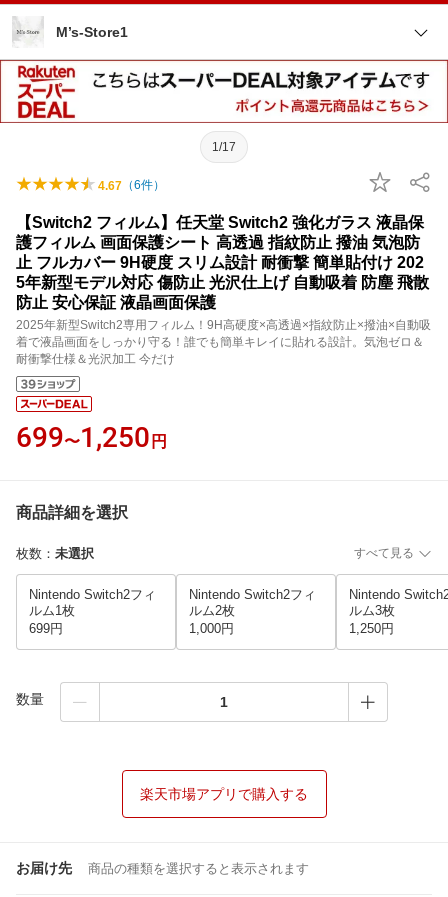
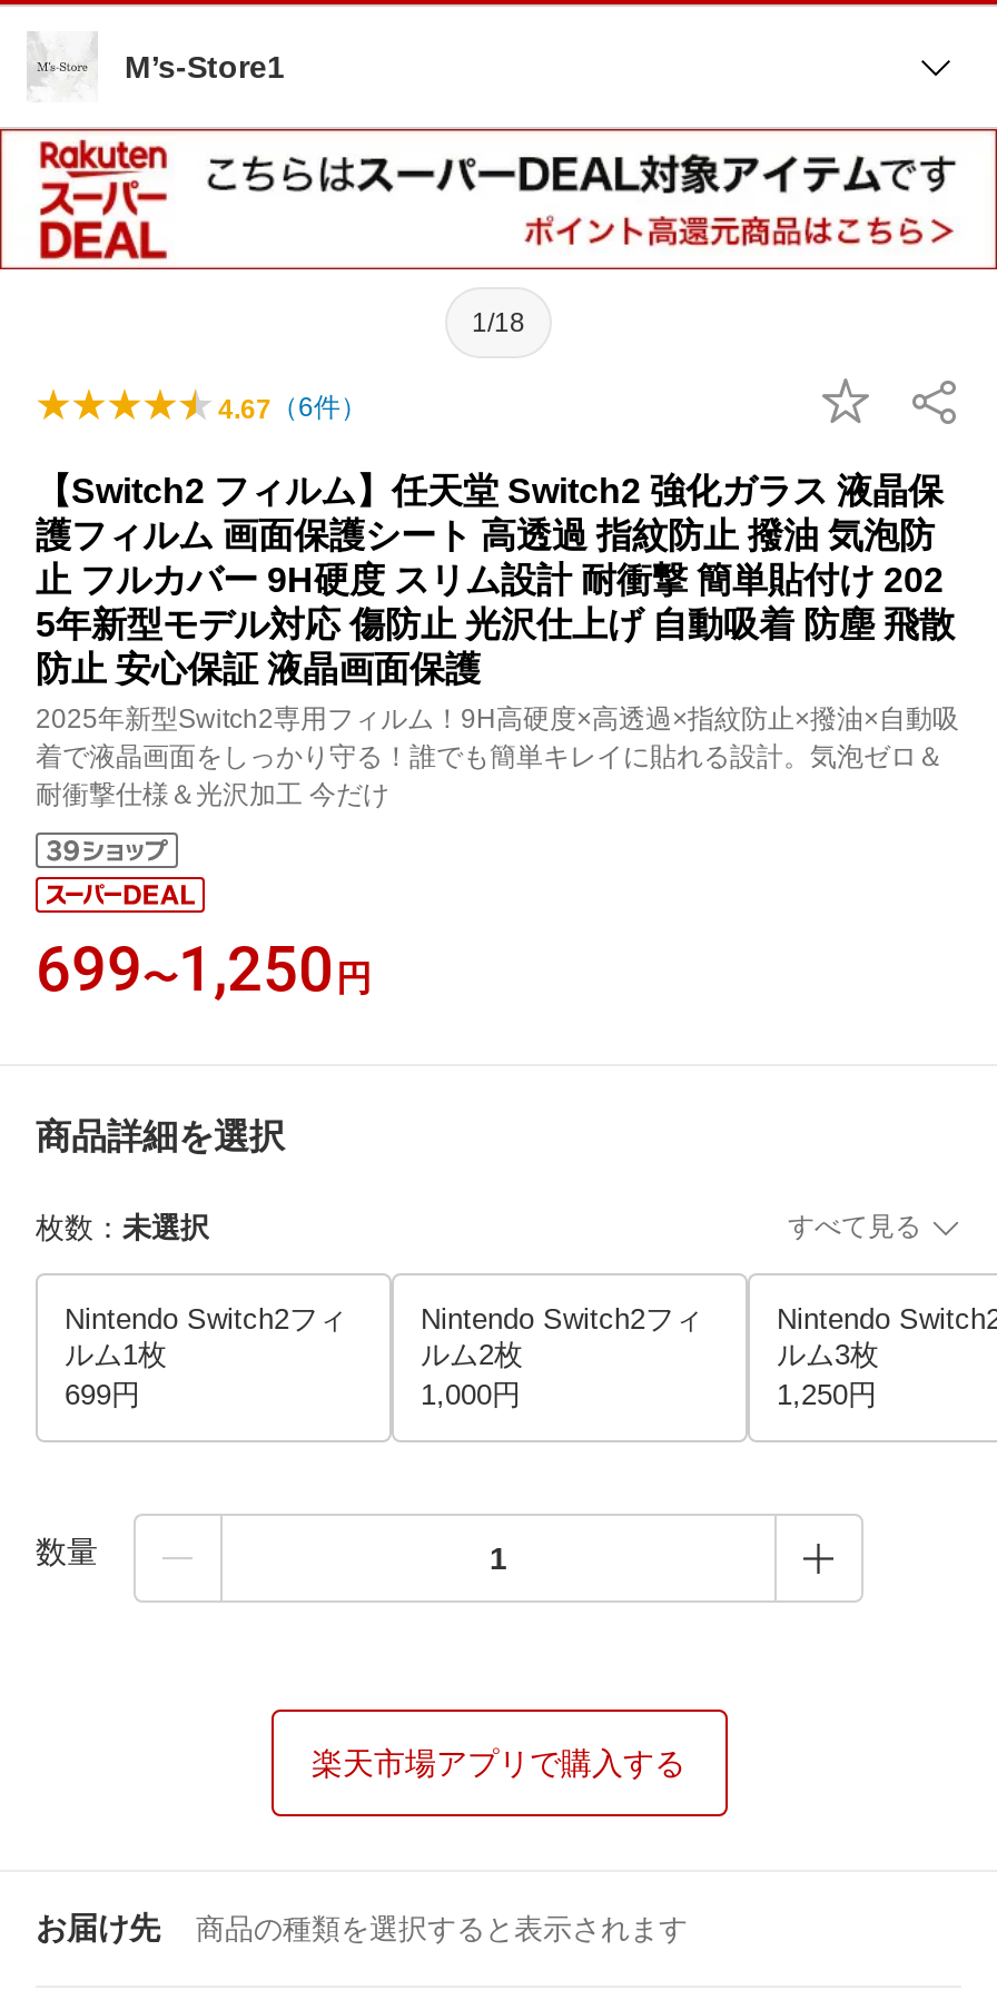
- 1/17
+ 1/18
